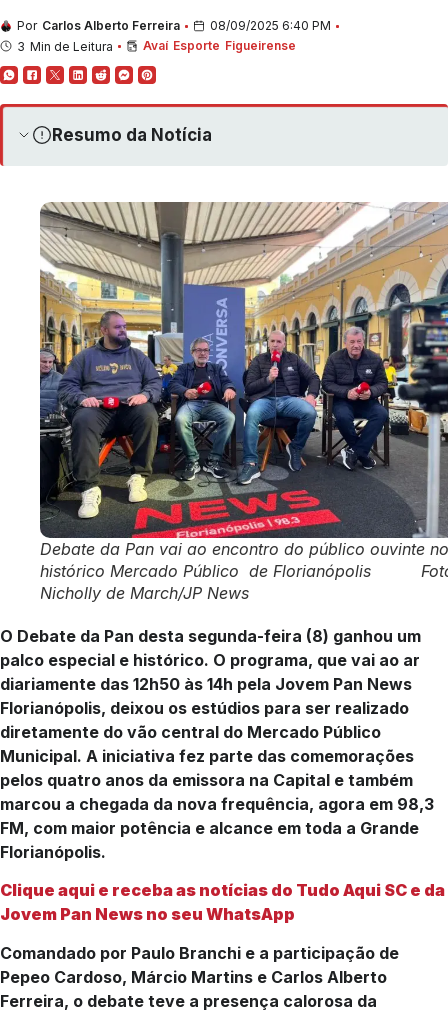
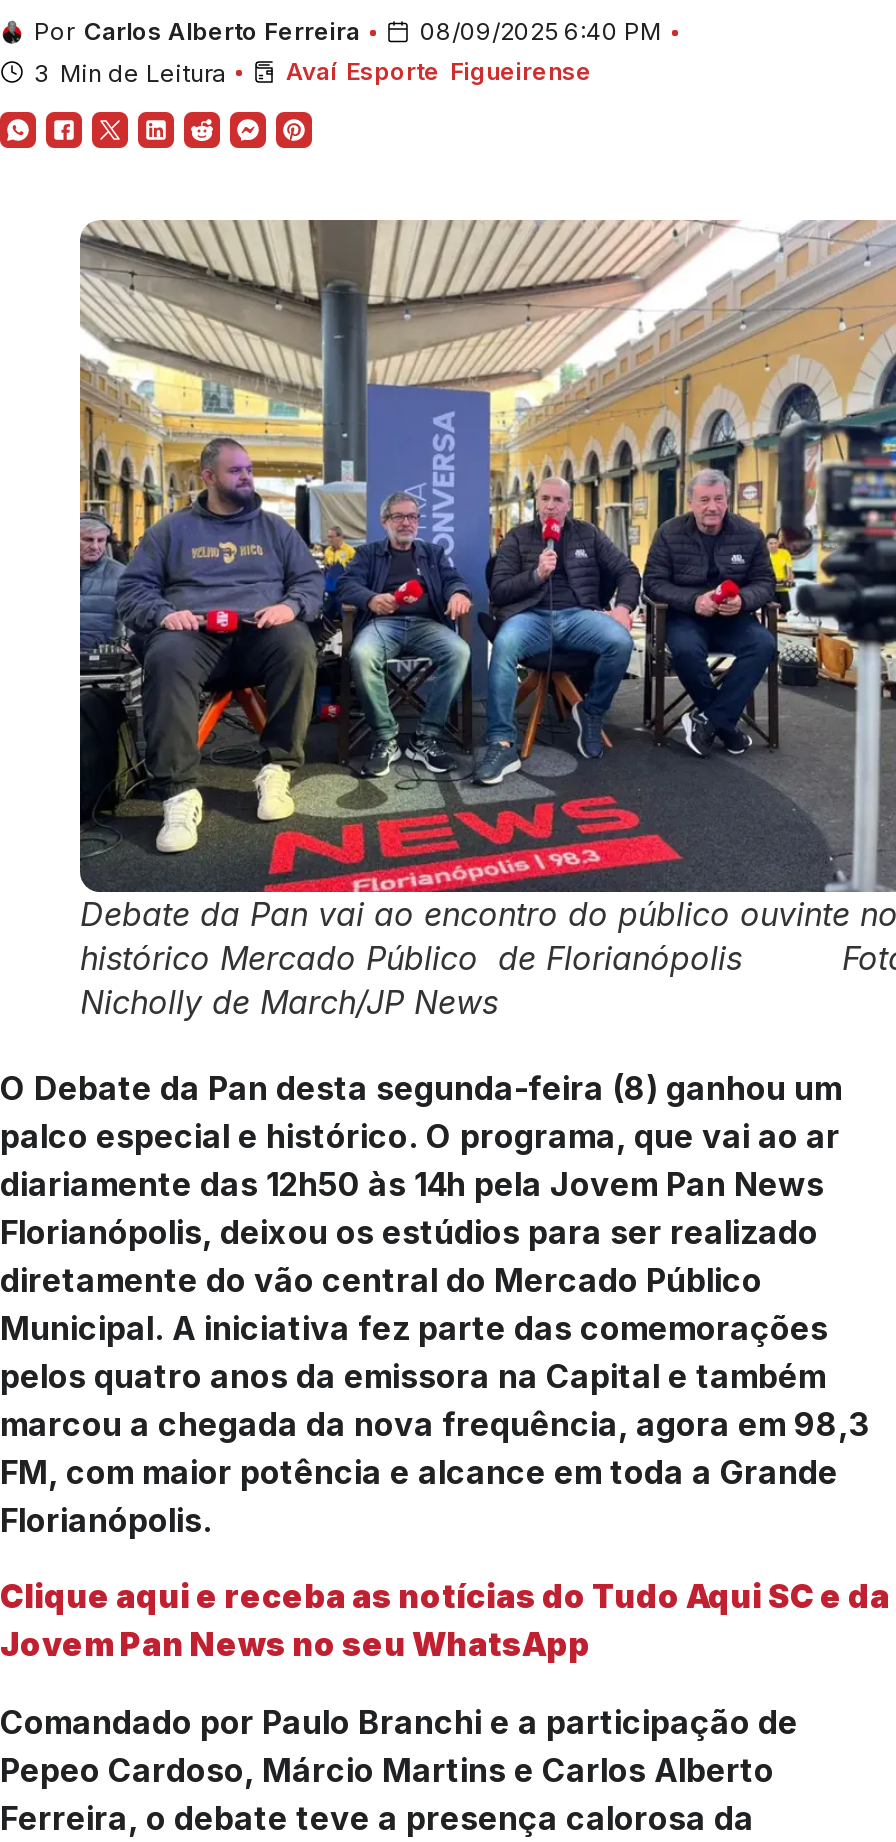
- Resumo da Notícia
